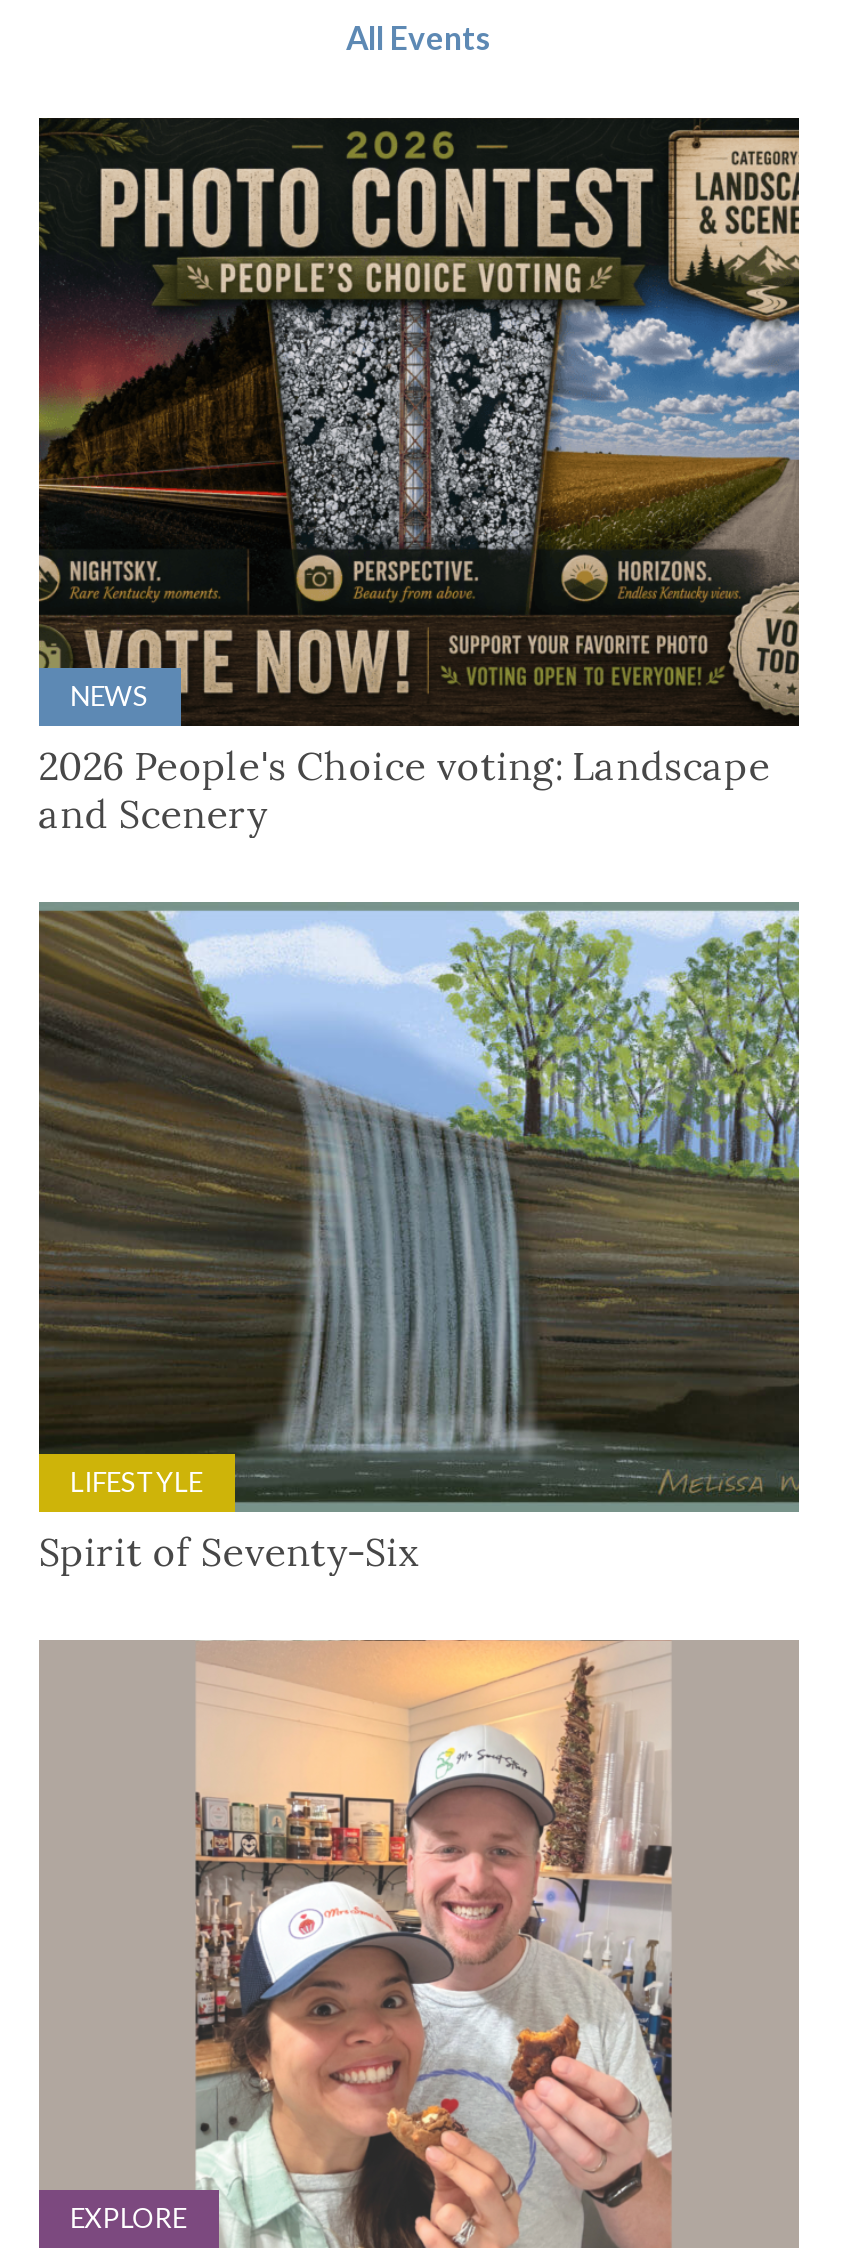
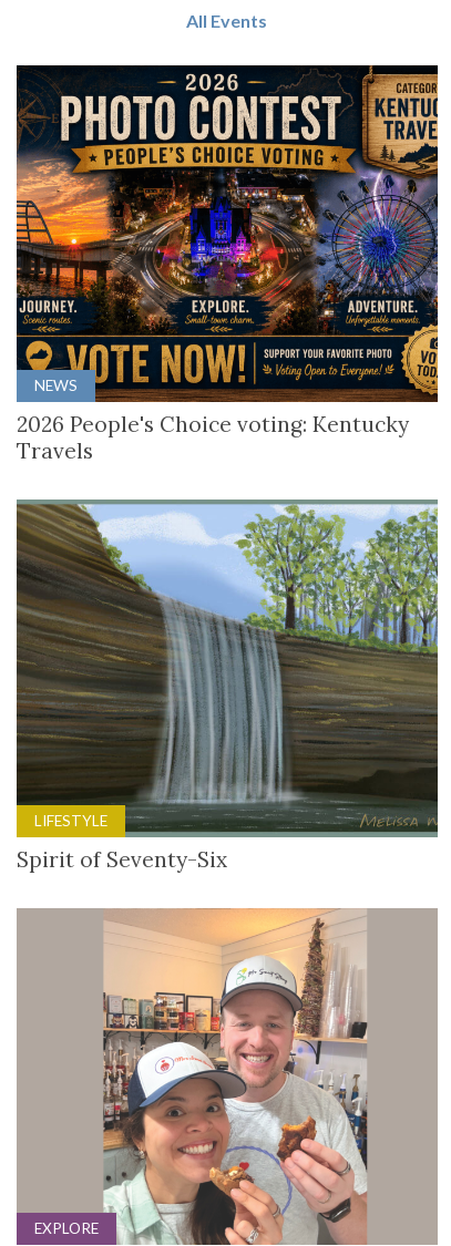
- [image]
- 2026 People's Choice voting: Landscape
- and Scenery
+ [image]
+ 2026 People's Choice voting: Kentucky
+ Travels
